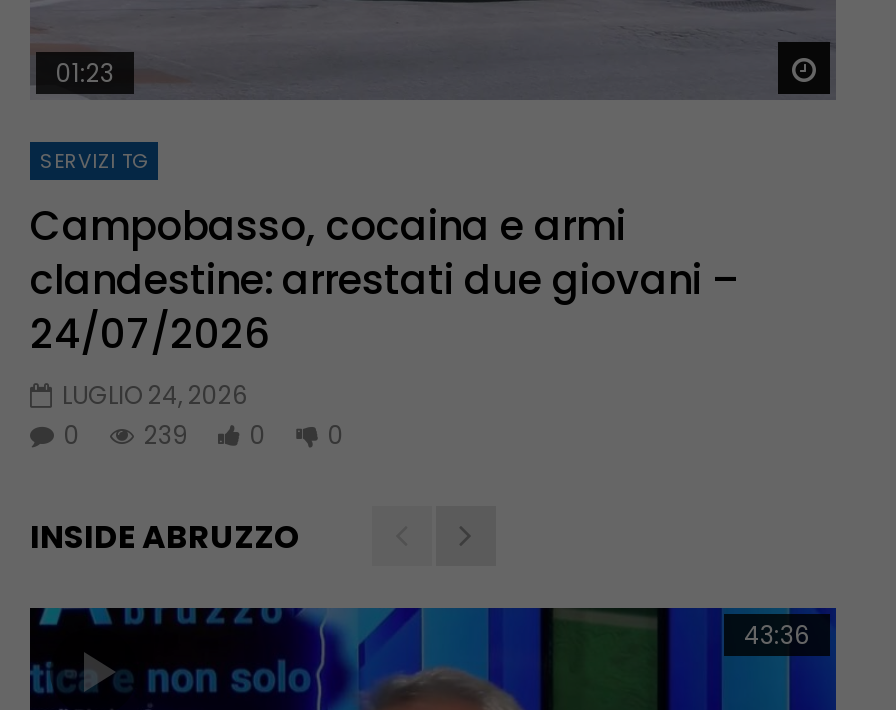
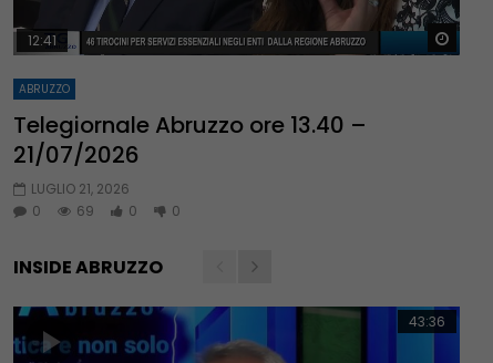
- 01:23
+ 12:41

- SERVIZI TG
- Campobasso, cocaina e armi
- clandestine: arrestati due giovani –
- 24/07/2026
- LUGLIO 24, 2026
+ ABRUZZO
+ Telegiornale Abruzzo ore 13.40 –
+ 21/07/2026
+ LUGLIO 21, 2026

- 0 239 0 0
+ 0 69 0 0
